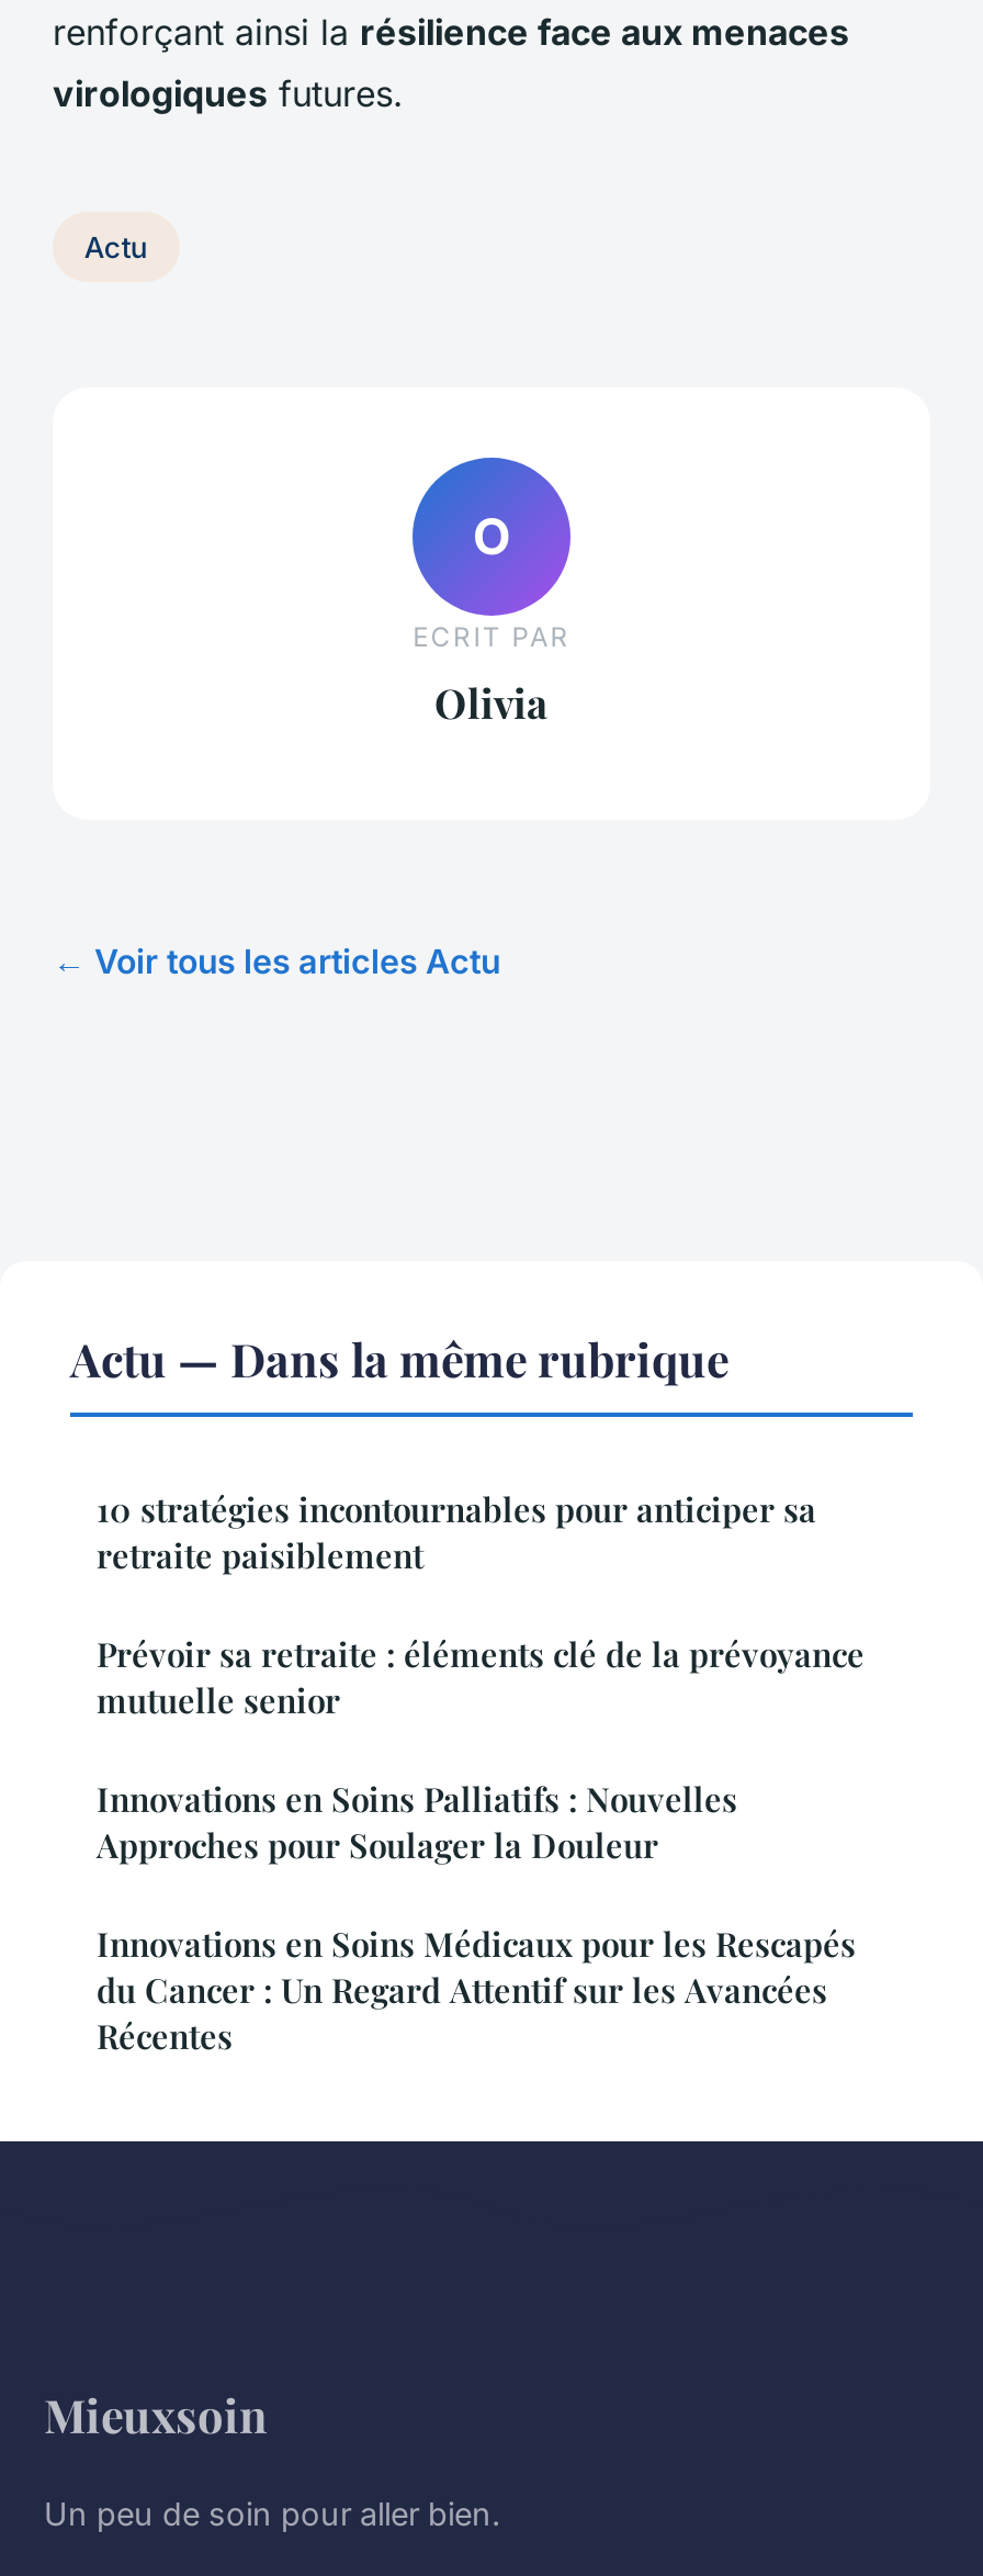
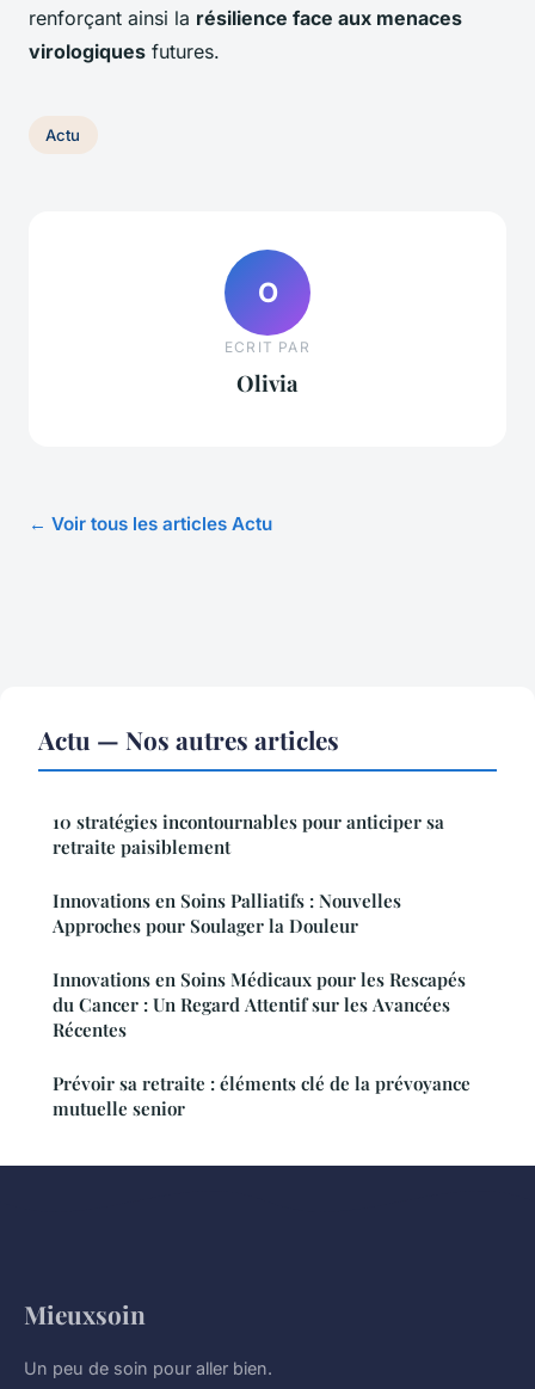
- Actu — Dans la même rubrique
+ Actu — Nos autres articles

moved down: Prévoir sa retraite : éléments clé de la prévoyance | mutuelle senior

moved up: Innovations en Soins Palliatifs : Nouvelles | Approches pour Soulager la Douleur | Innovations en Soins Médicaux pour les Rescapés | du Cancer : Un Regard Attentif sur les Avancées | Récentes
